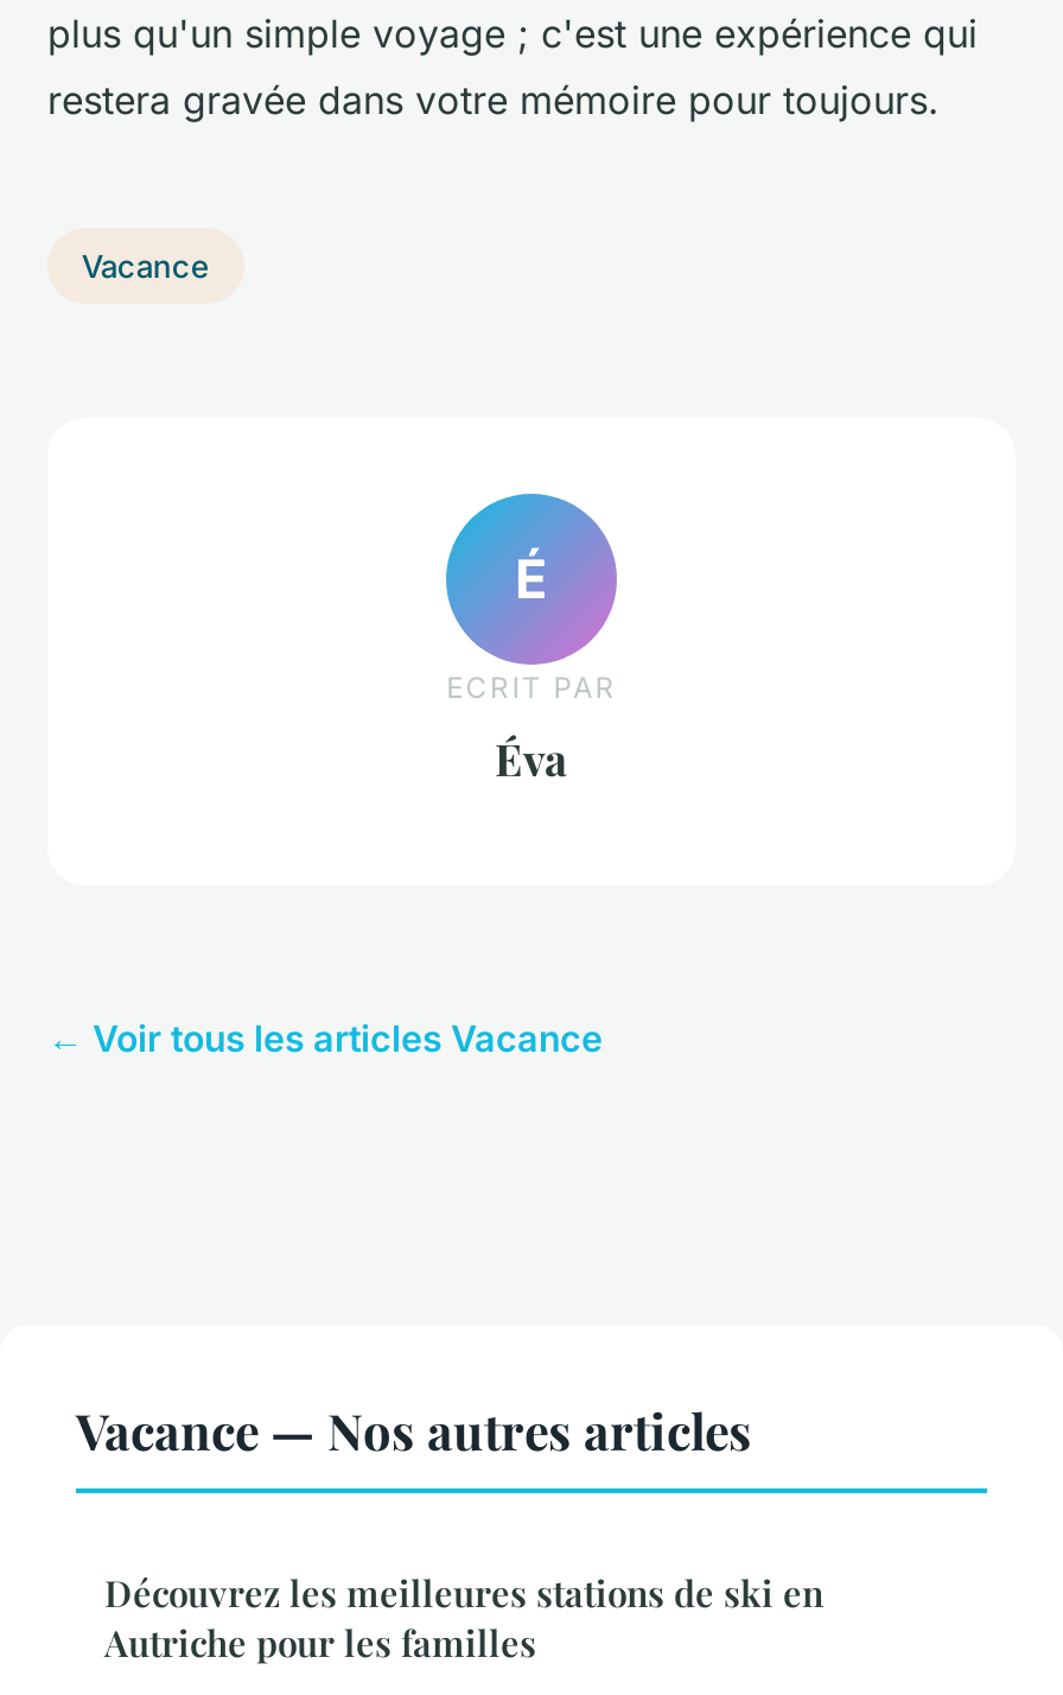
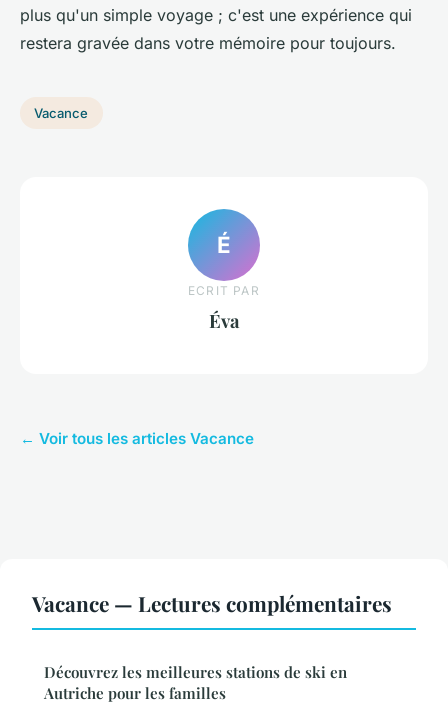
- Vacance — Nos autres articles
+ Vacance — Lectures complémentaires
